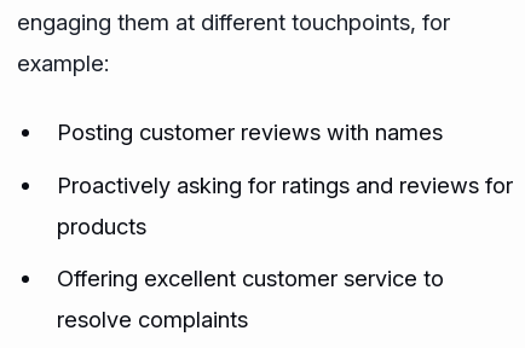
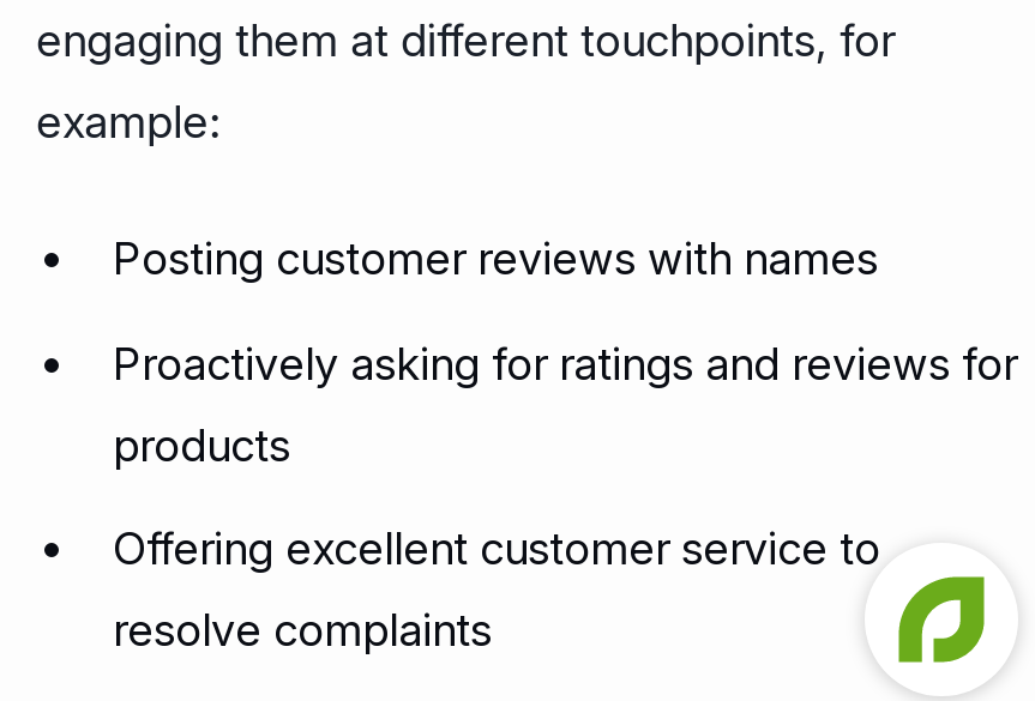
+ [image]
